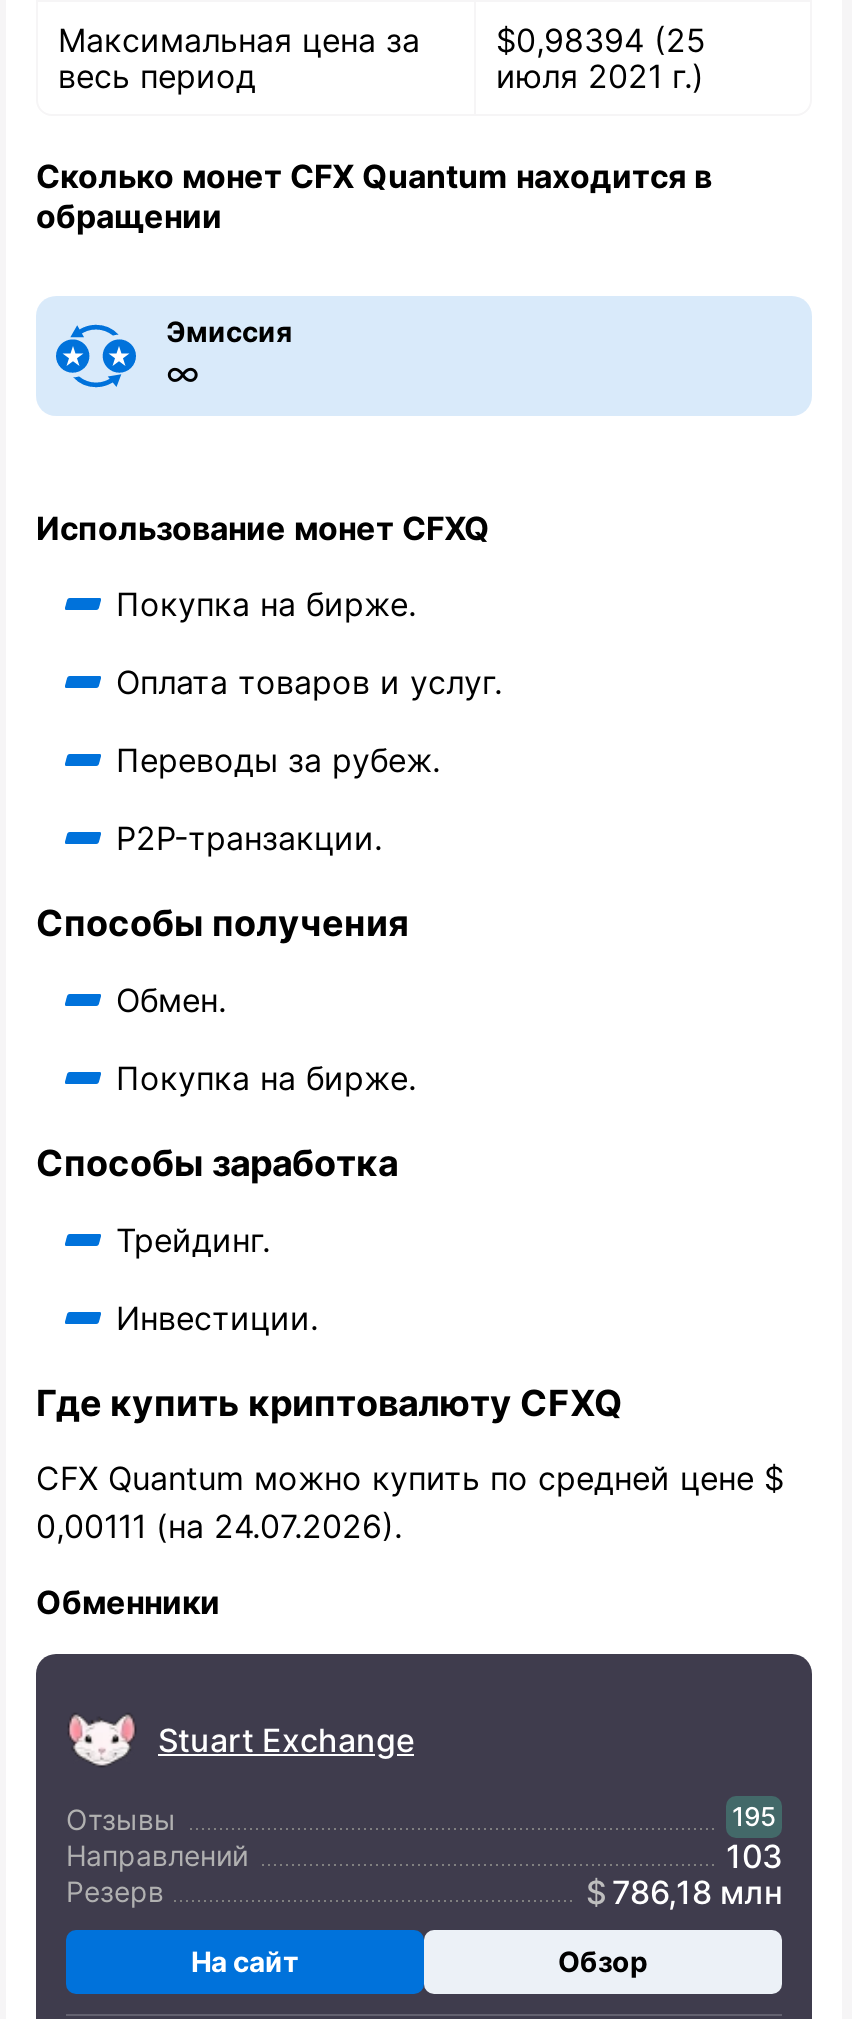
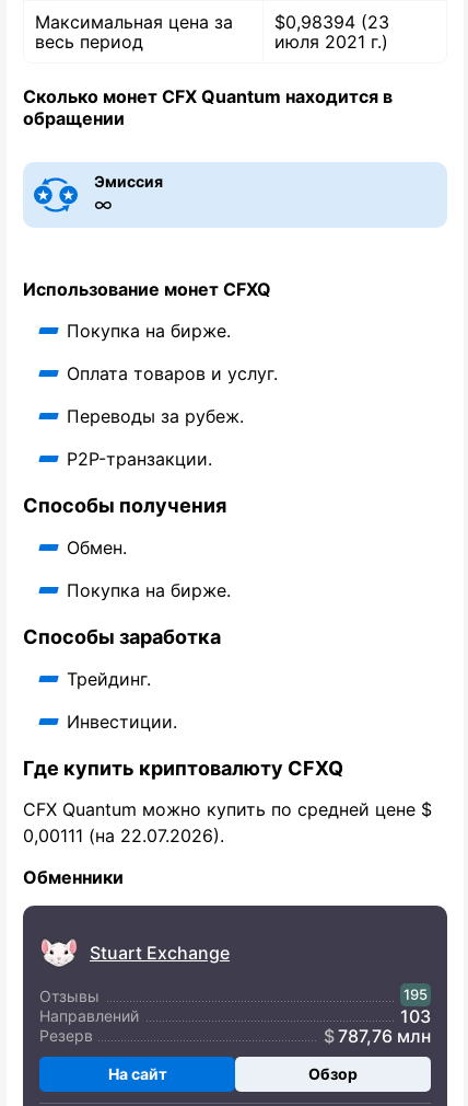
- Максимальная цена за $0,98394 (25
+ Максимальная цена за $0,98394 (23

- 0,00111 (на 24.07.2026).
+ 0,00111 (на 22.07.2026).

- 786,18 млн
+ 787,76 млн
